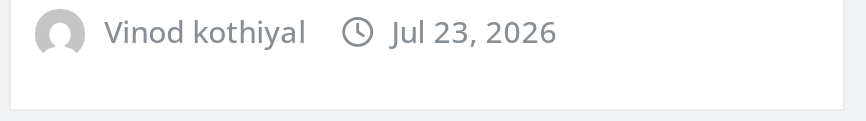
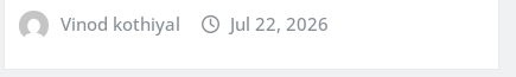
- Jul 23, 2026
+ Jul 22, 2026
